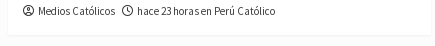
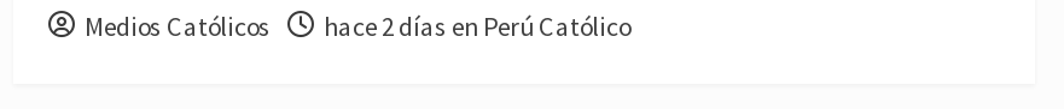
- hace 23 horas en Perú Católico
+ hace 2 días en Perú Católico
